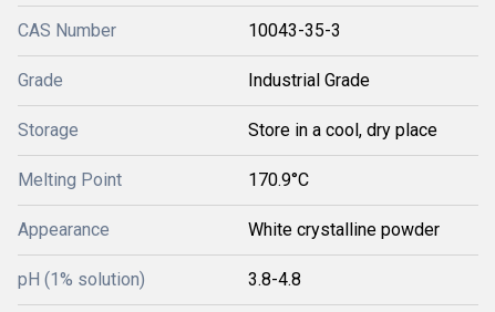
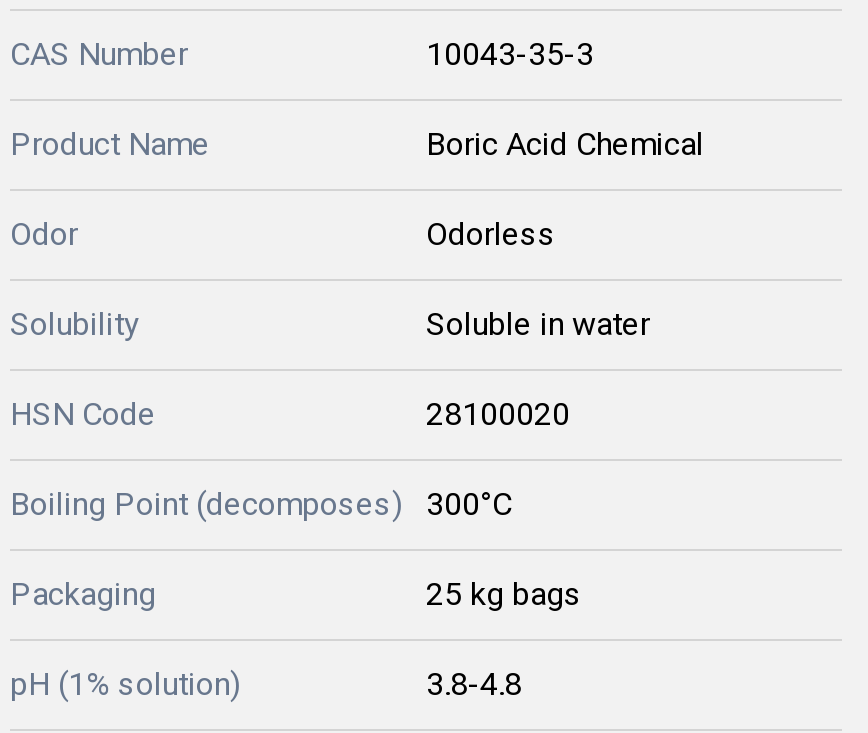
- Grade
- Industrial Grade
- Storage
- Store in a cool, dry place
- Melting Point
- 170.9°C
- Appearance
- White crystalline powder
+ Product Name
+ Boric Acid Chemical
+ Odor
+ Odorless
+ Solubility
+ Soluble in water
+ HSN Code
+ 28100020
+ Boiling Point (decomposes)
+ 300°C
+ Packaging
+ 25 kg bags
